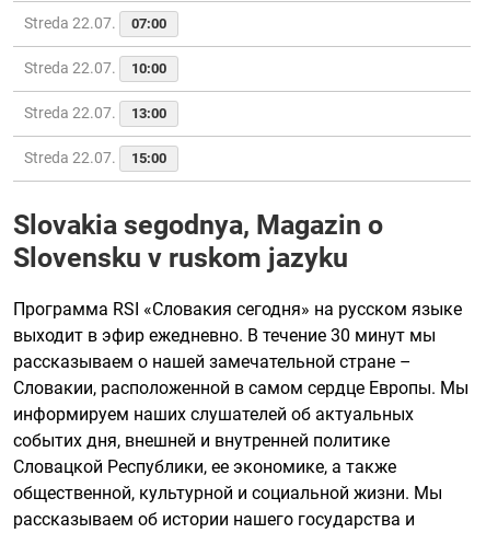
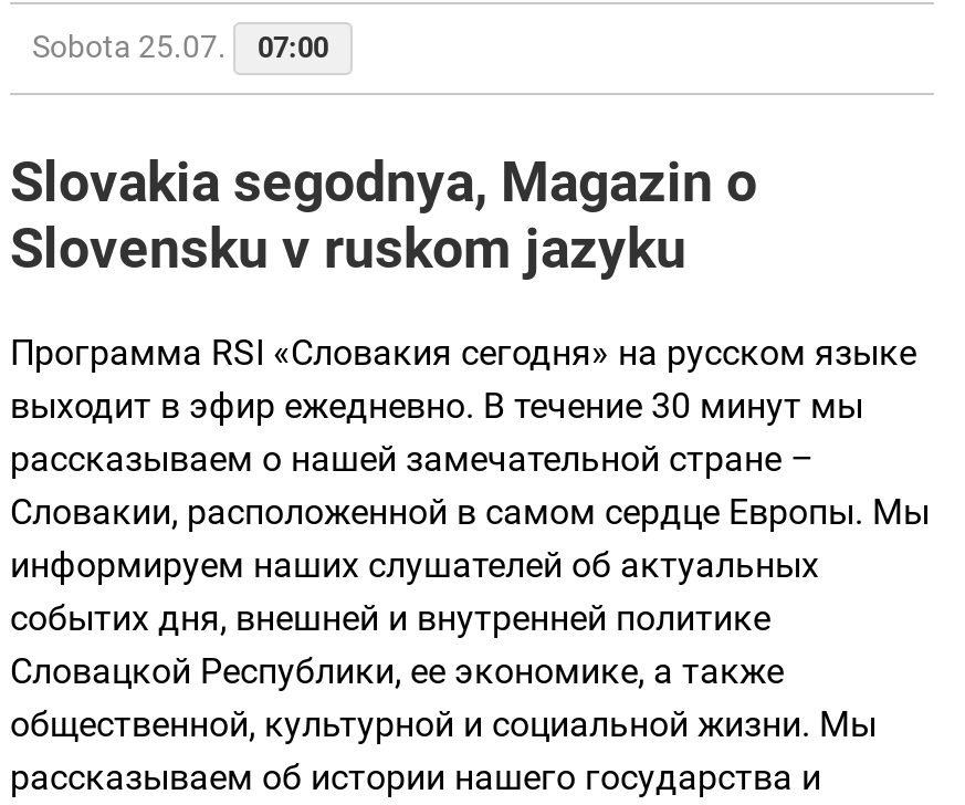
- Streda 22.07. 07:00
+ Sobota 25.07. 07:00

- Streda 22.07.
- 10:00
- Streda 22.07.
- 13:00
- Streda 22.07.
- 15:00
